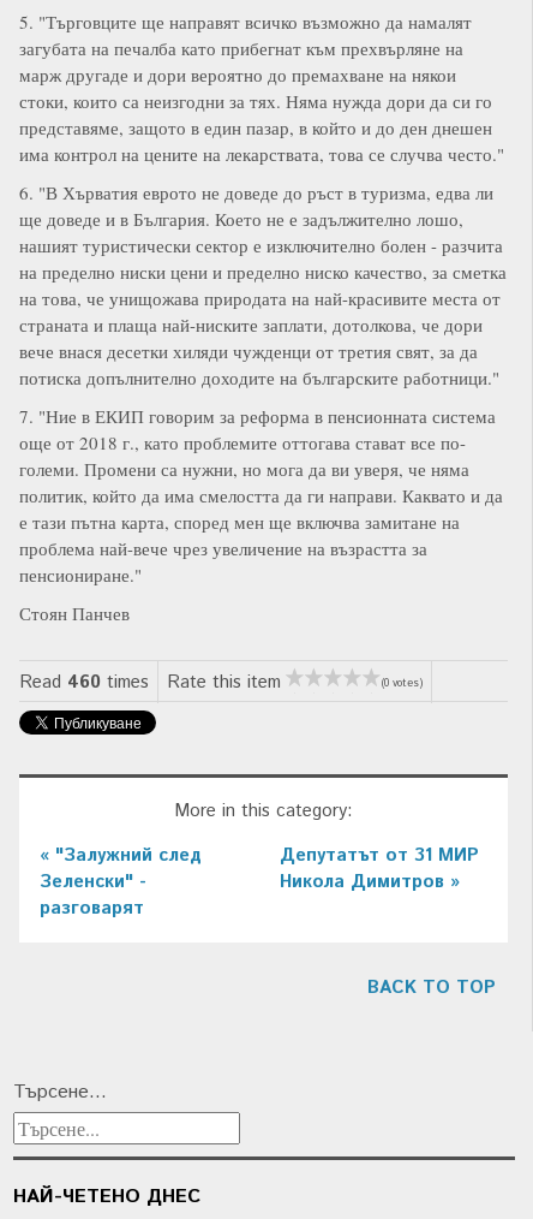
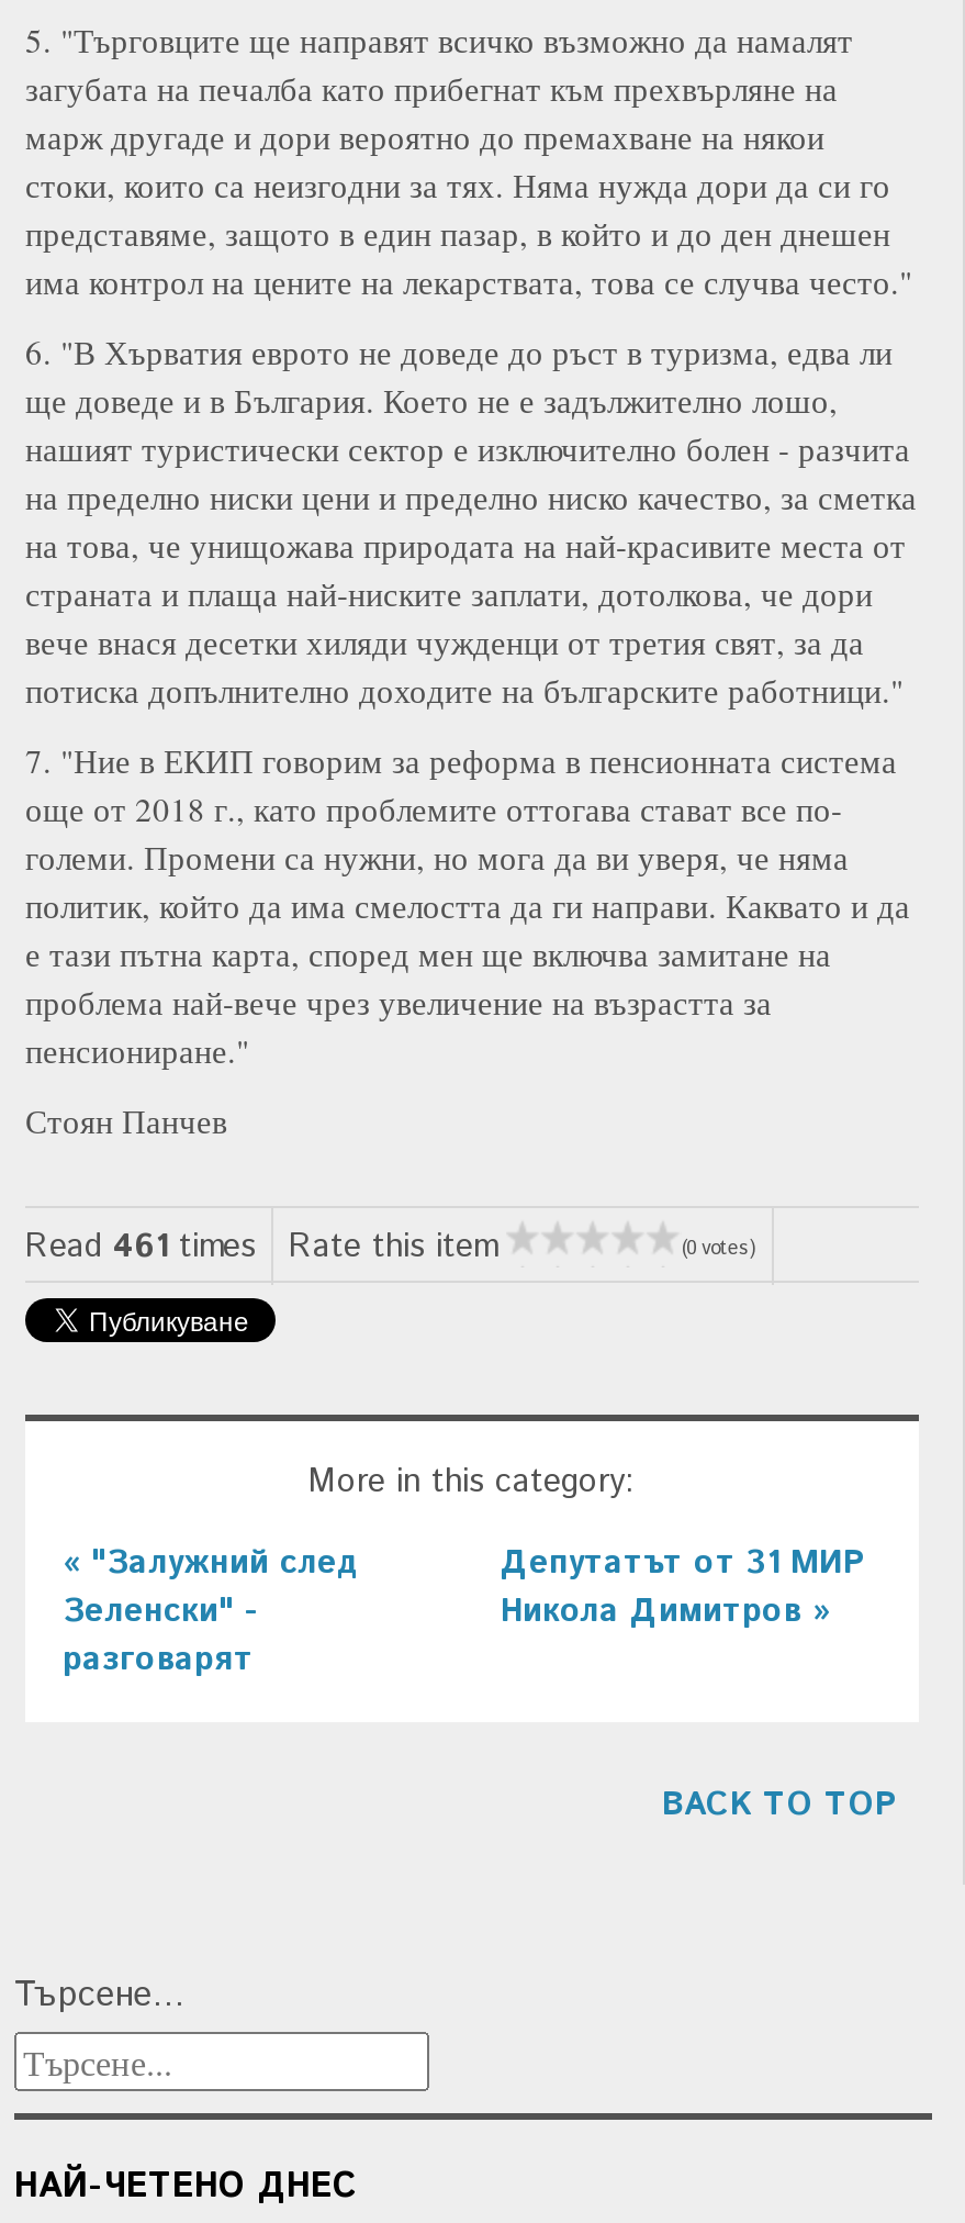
- Read 460 times Rate this item
+ Read 461 times Rate this item
